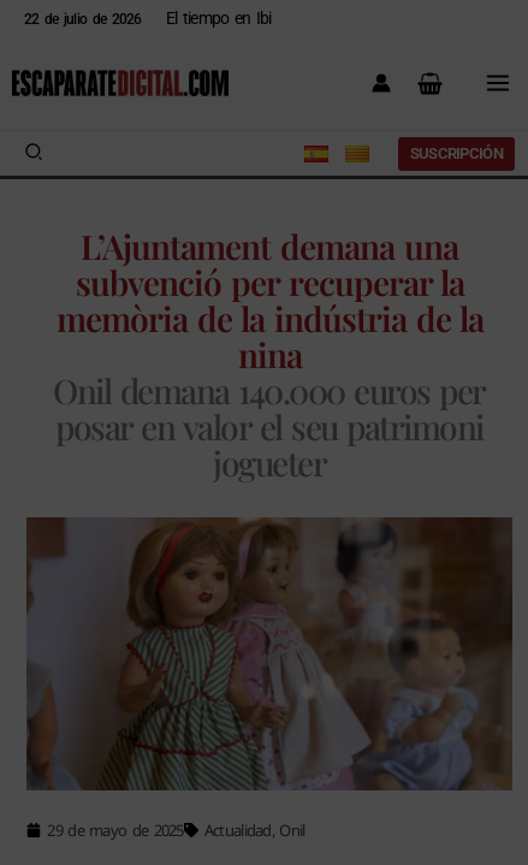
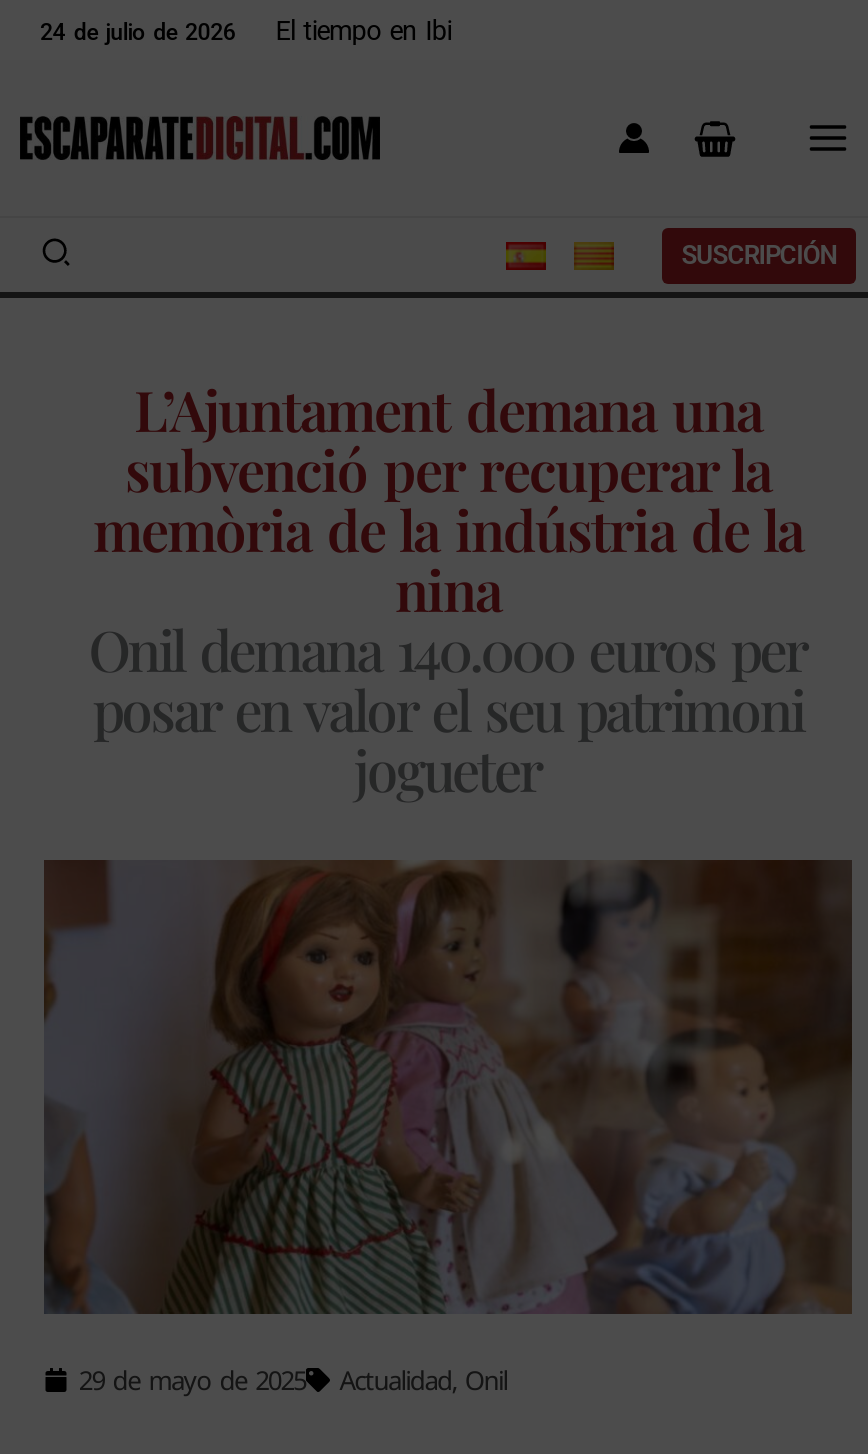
- 22 de julio de 2026
+ 24 de julio de 2026
